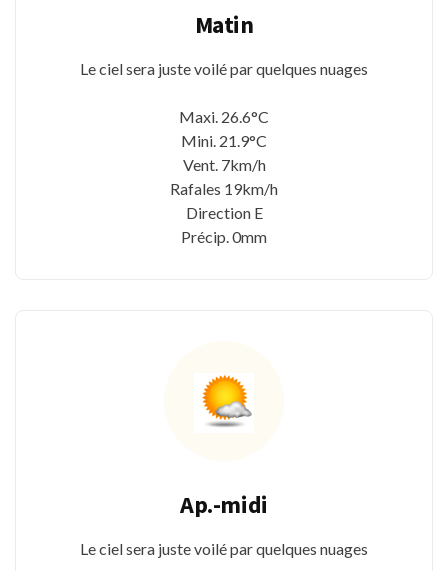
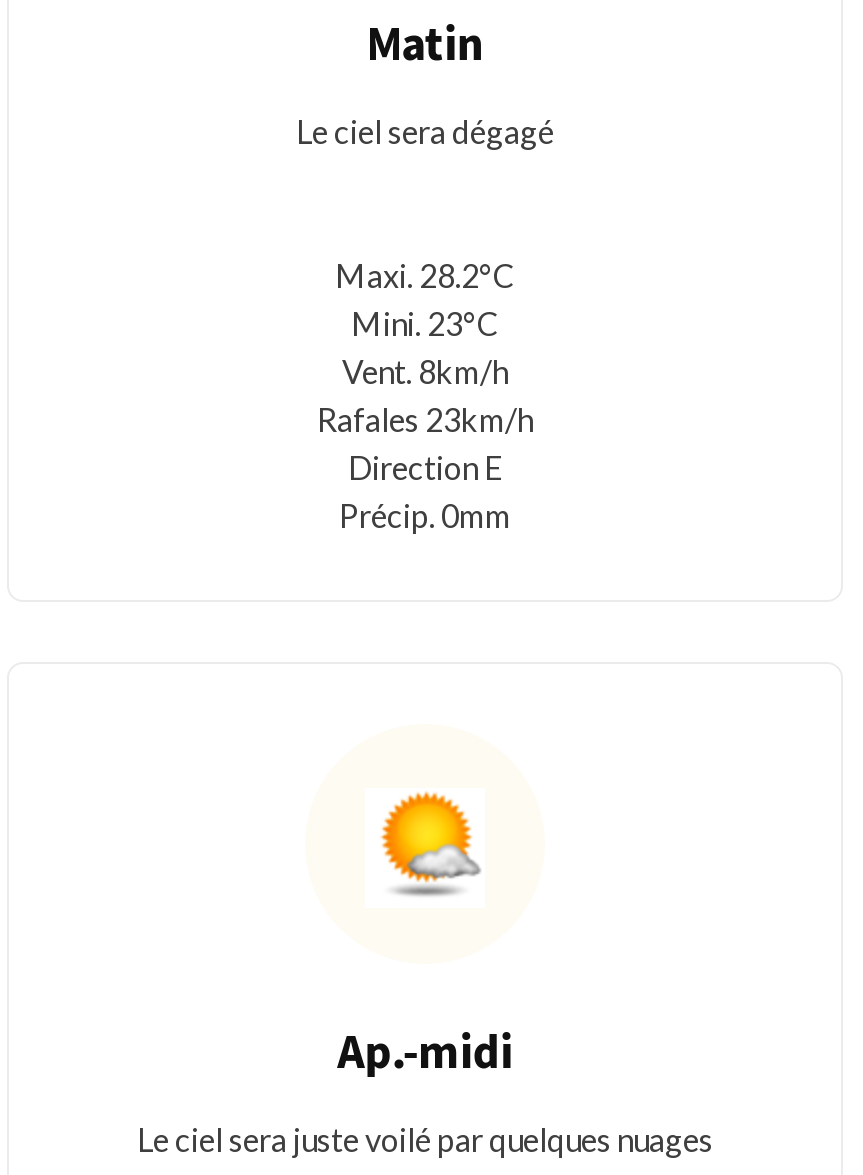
- Le ciel sera juste voilé par quelques nuages
+ Le ciel sera dégagé

- Maxi. 26.6°C
- Mini. 21.9°C
- Vent. 7km/h
- Rafales 19km/h
+ Maxi. 28.2°C
+ Mini. 23°C
+ Vent. 8km/h
+ Rafales 23km/h
